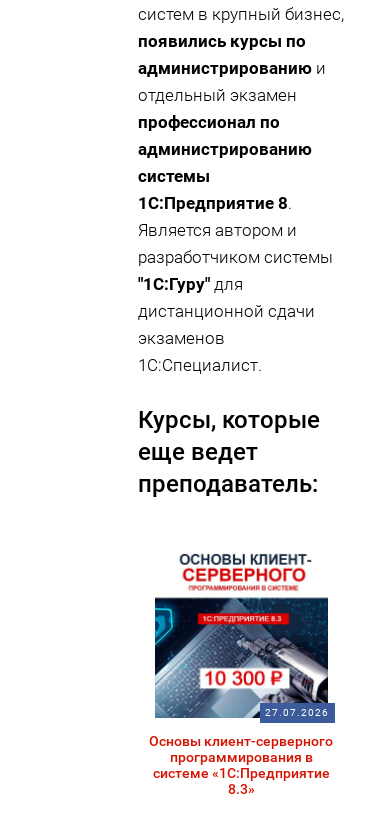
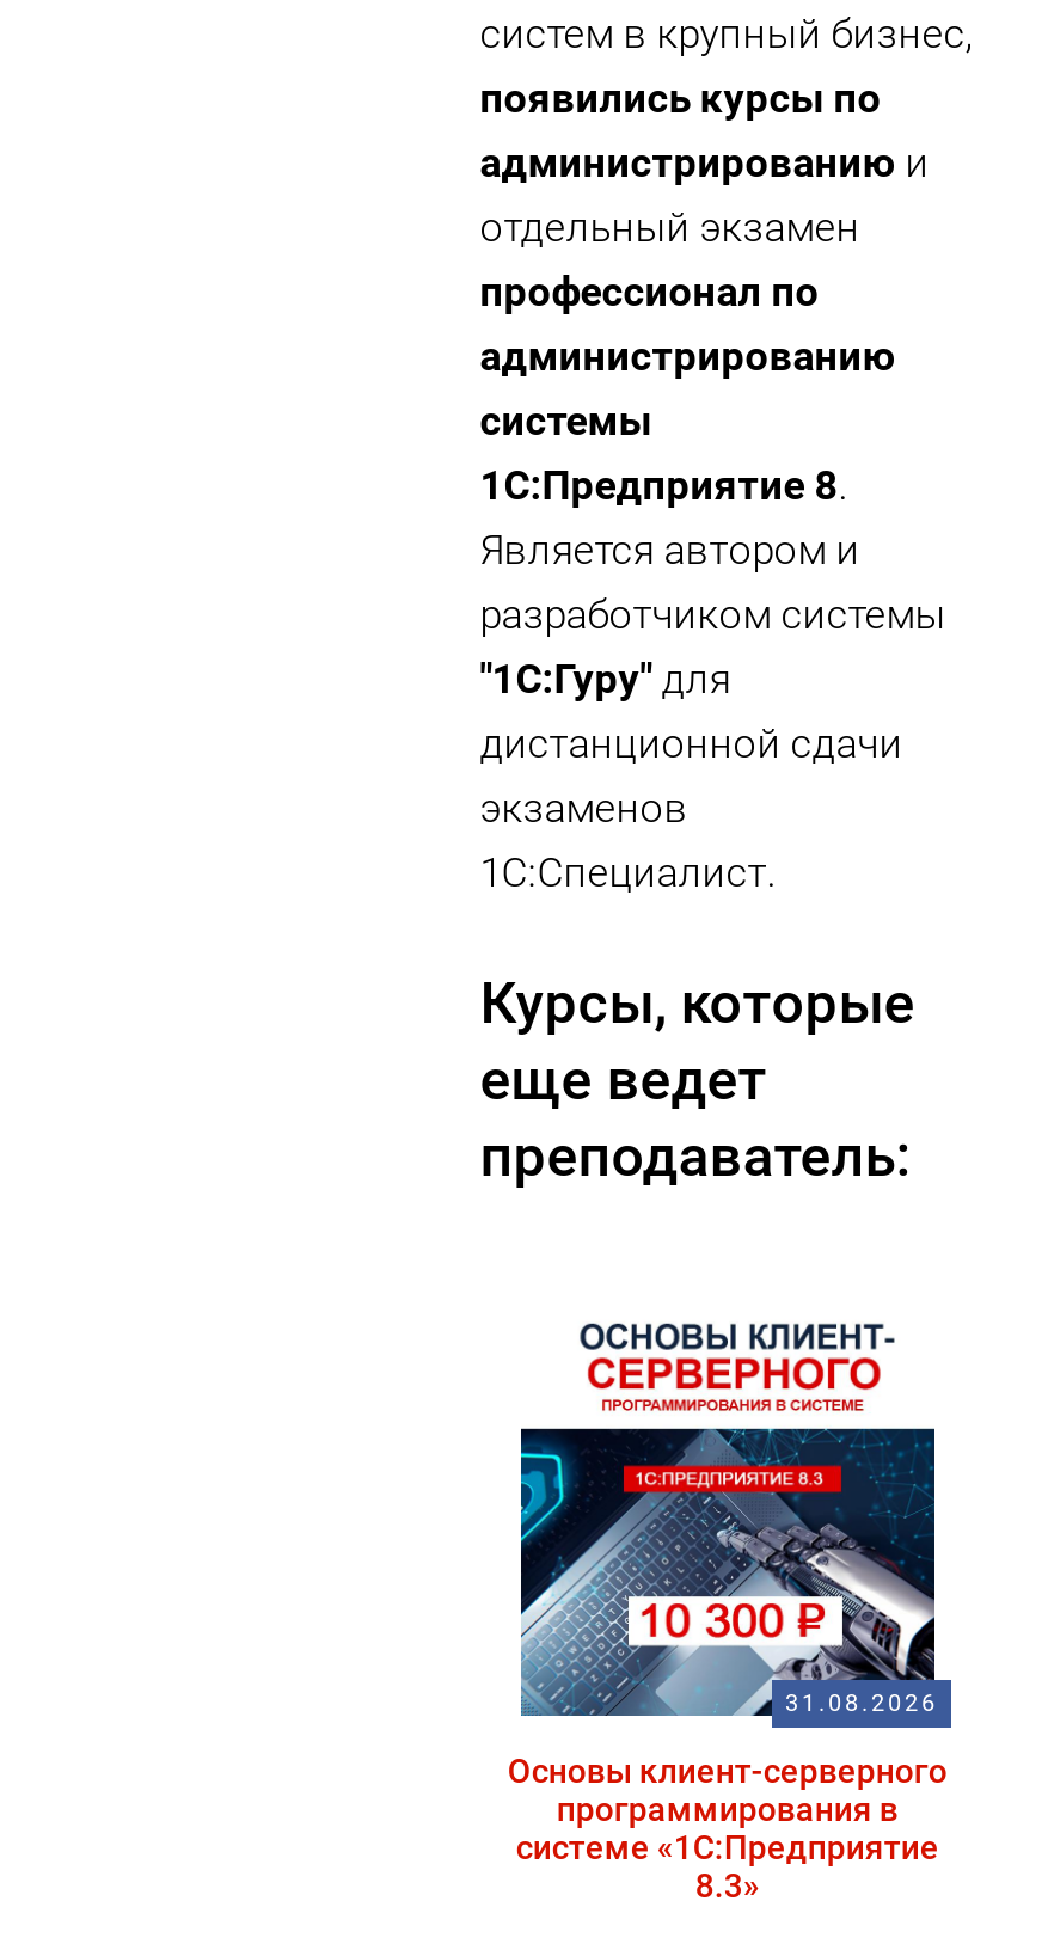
- 27.07.2026
+ 31.08.2026
